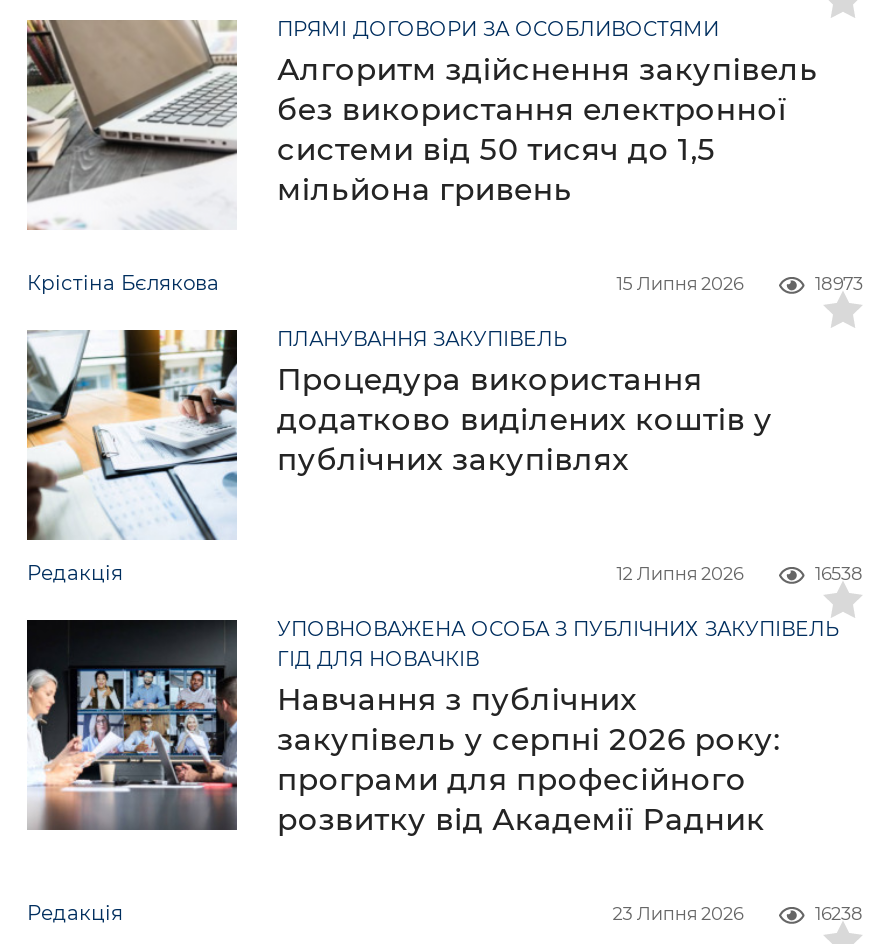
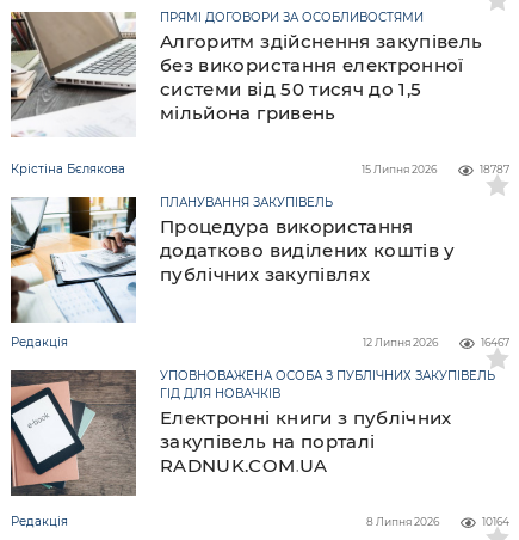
- 18973
+ 18787

- 16538
+ 16467

- [image]
- Навчання з публічних
- закупівель у серпні 2026 року:
- програми для професійного
- розвитку від Академії Радник
+ [image]
+ Електронні книги з публічних
+ закупівель на порталі
+ RADNUK.COM.UA

- 23 Липня 2026
+ 8 Липня 2026

- 16238
+ 10164
